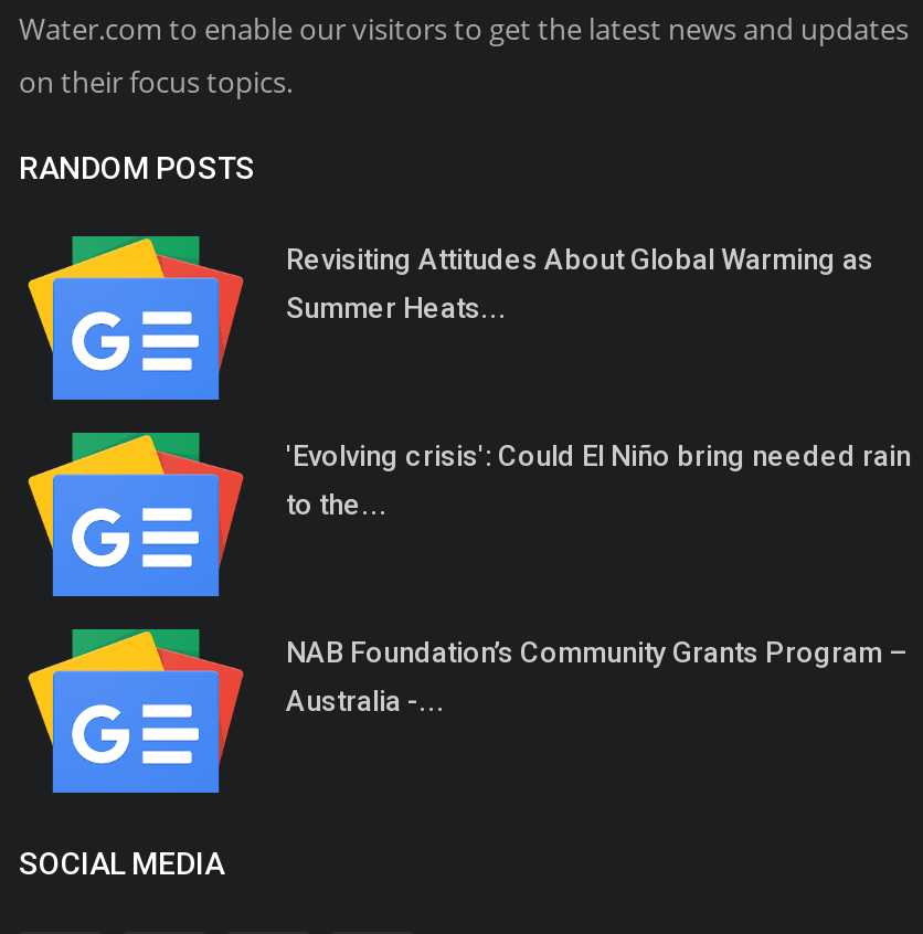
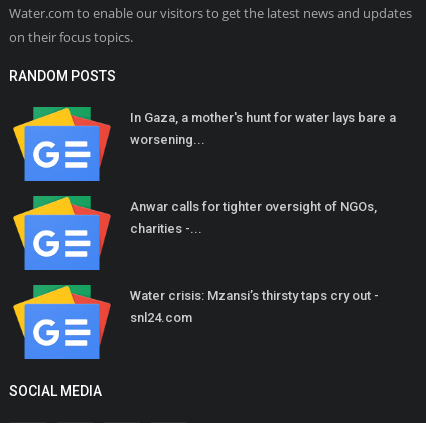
- Revisiting Attitudes About Global Warming as
+ In Gaza, a mother's hunt for water lays bare a

- Summer Heats...
+ worsening...

- 'Evolving crisis': Could El Niño bring needed rain
+ Anwar calls for tighter oversight of NGOs,

- to the...
+ charities -...

- NAB Foundation’s Community Grants Program –
+ Water crisis: Mzansi’s thirsty taps cry out -

- Australia -...
+ snl24.com
